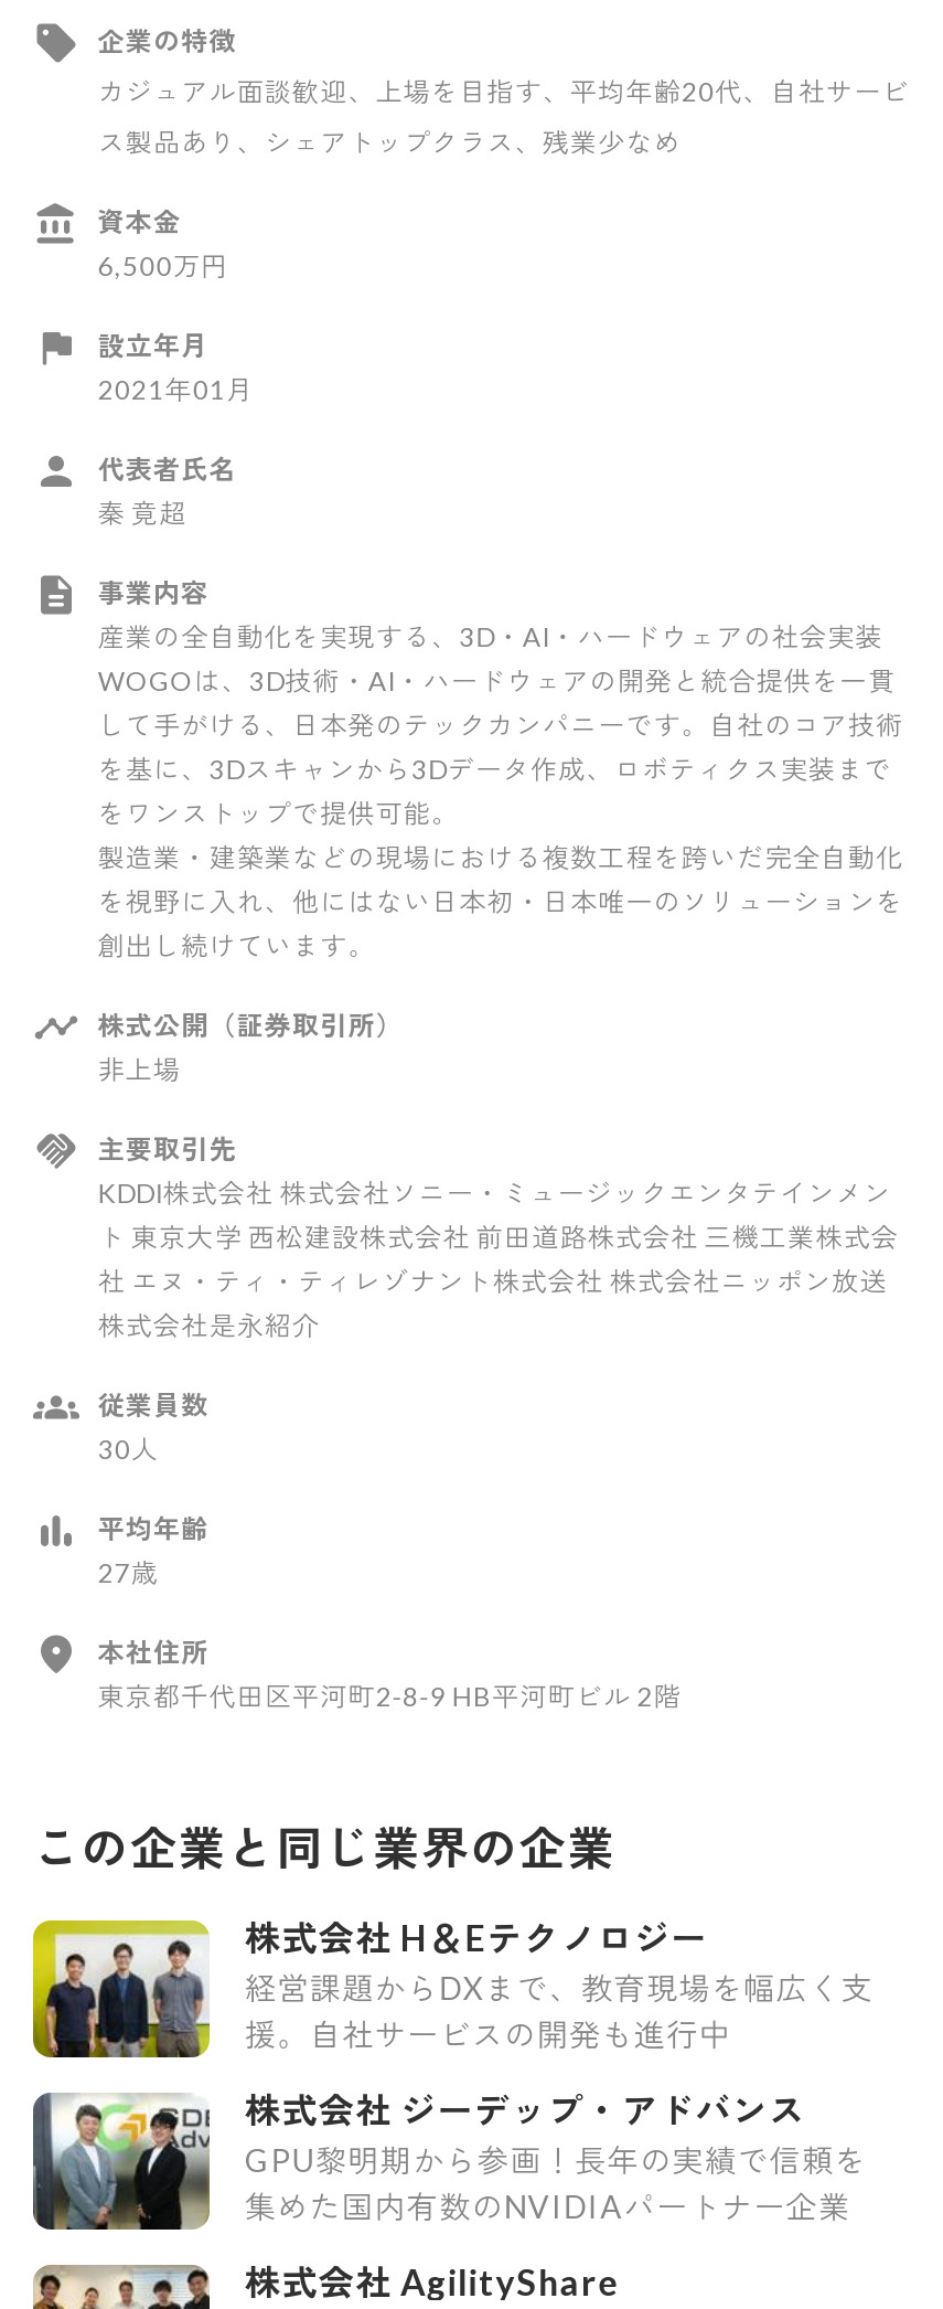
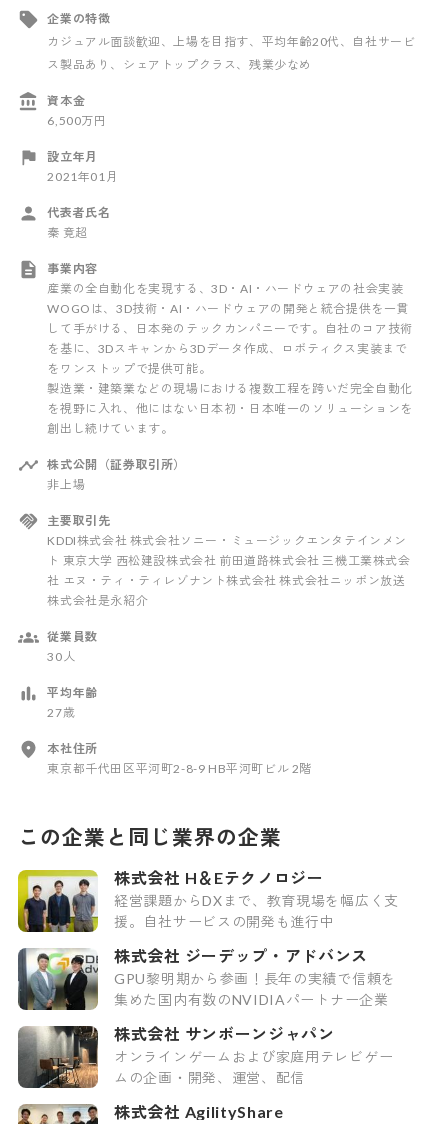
+ [image]
+ 株式会社 サンボーンジャパン
+ オンラインゲームおよび家庭用テレビゲー
+ ムの企画・開発、運営、配信
